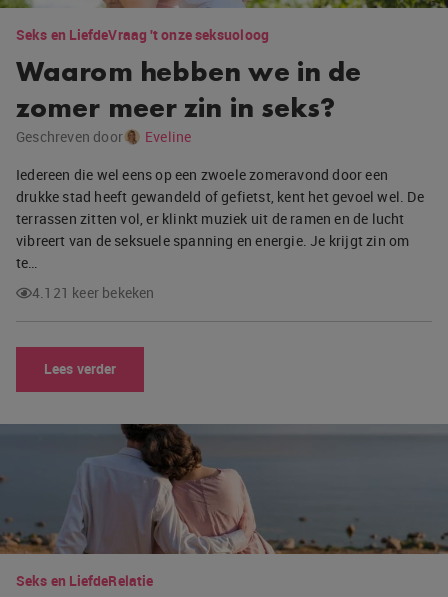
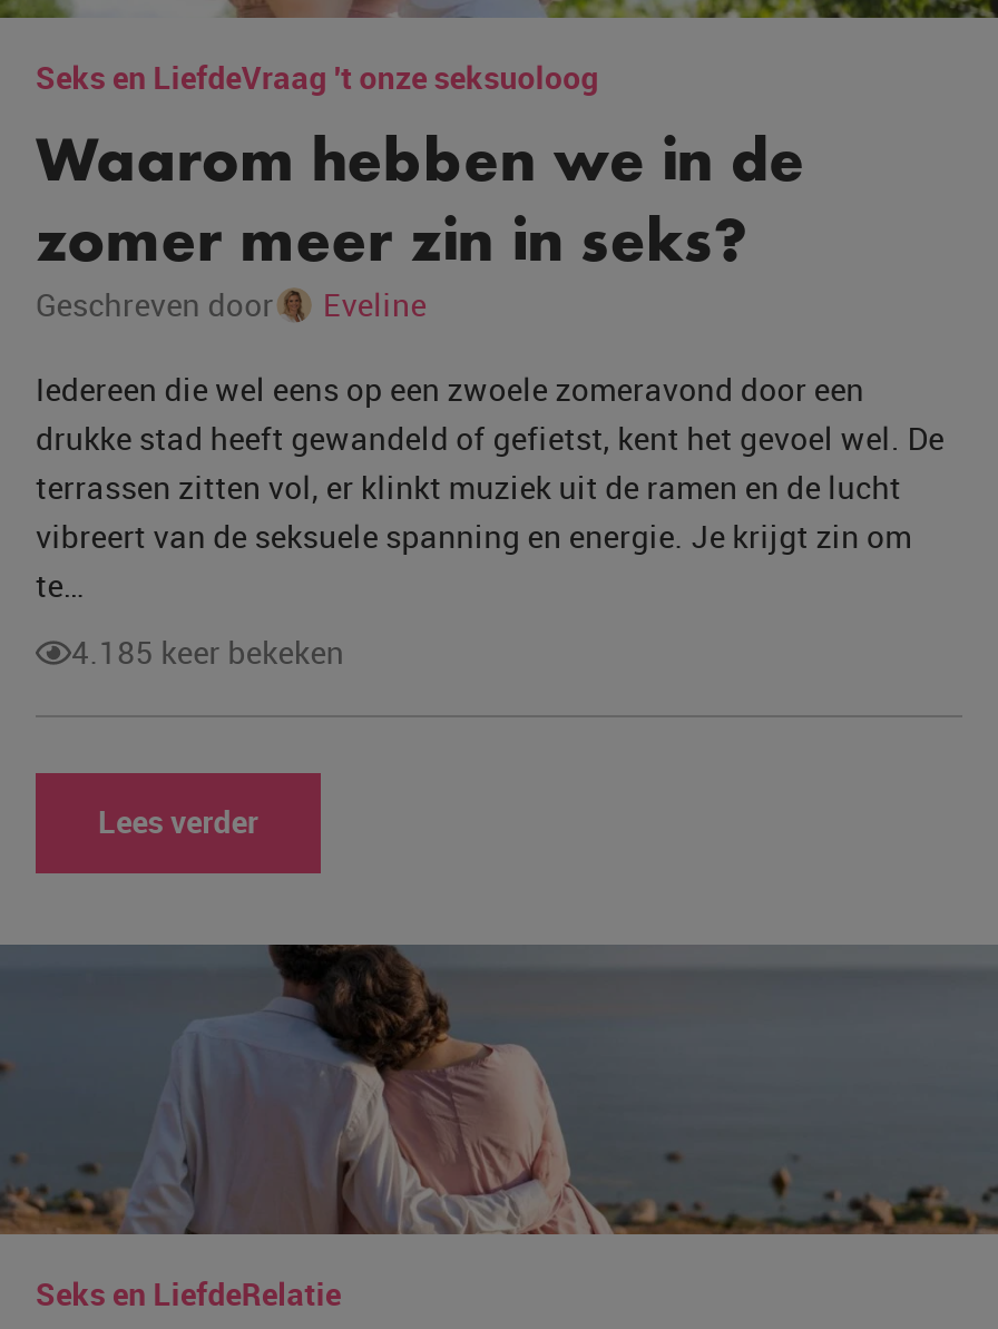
- 4.121 keer bekeken
+ 4.185 keer bekeken
